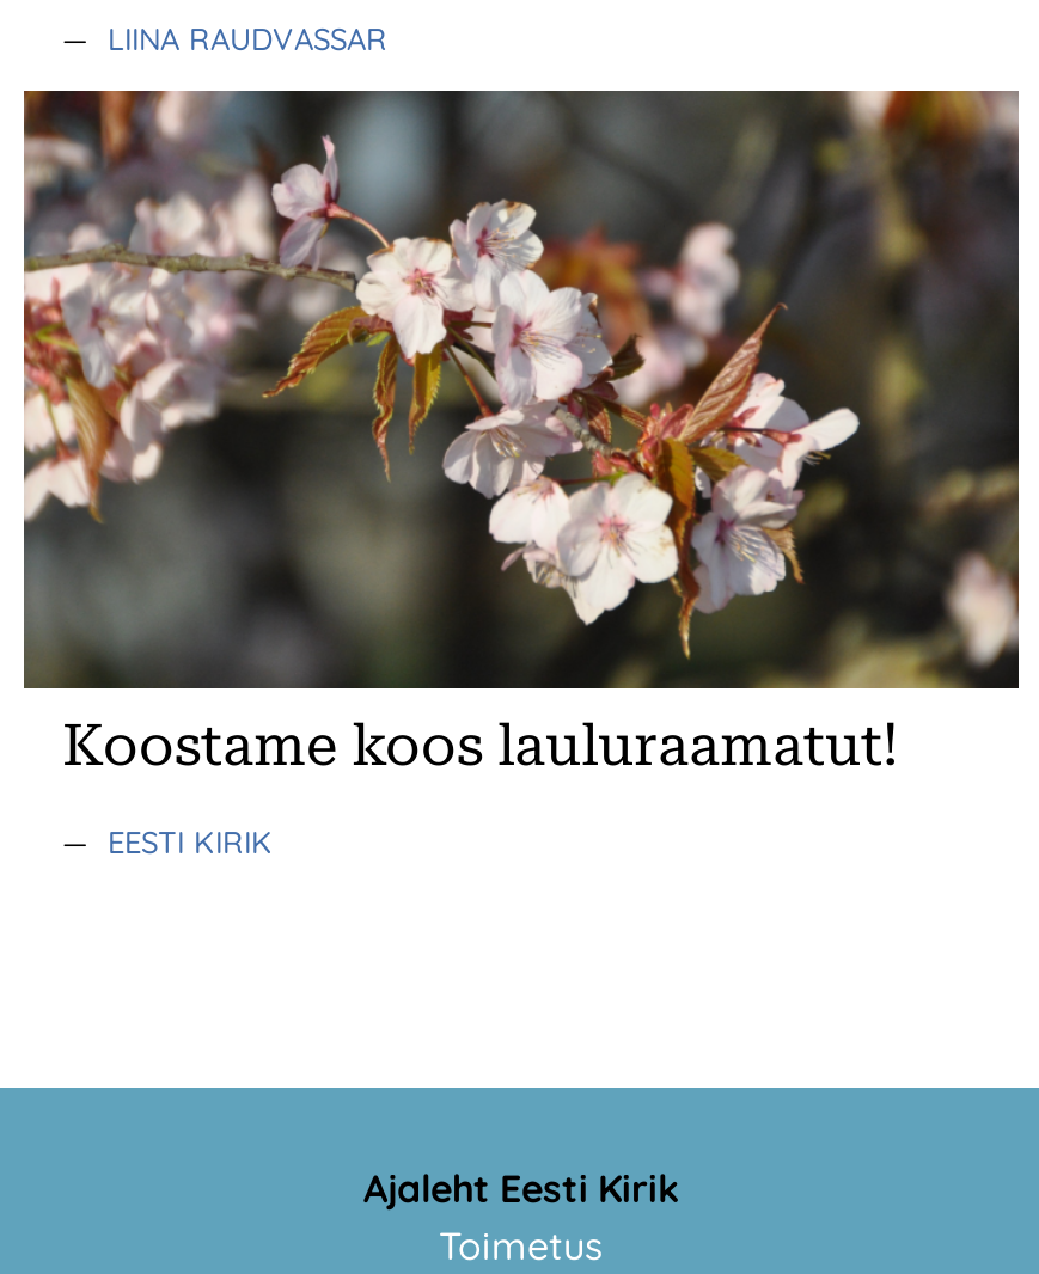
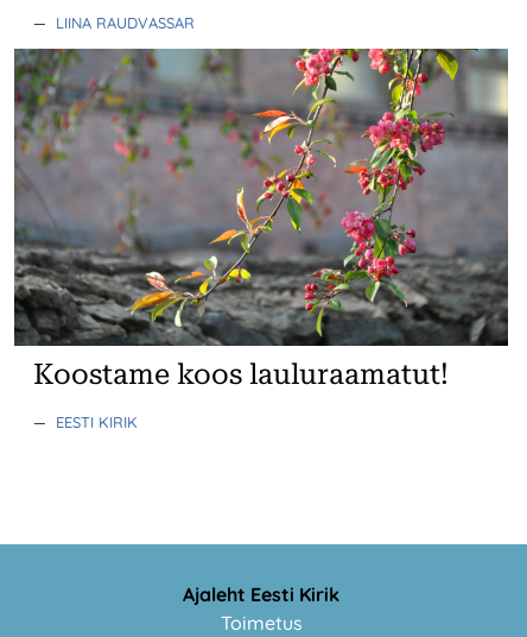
- [image]
+ [image]
